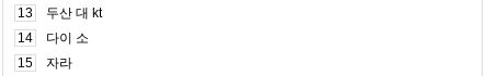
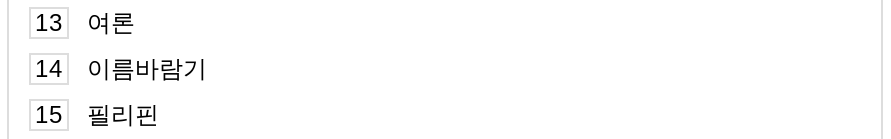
- 두산 대 kt
+ 여론

- 다이 소
+ 이름바람기

- 자라
+ 필리핀
